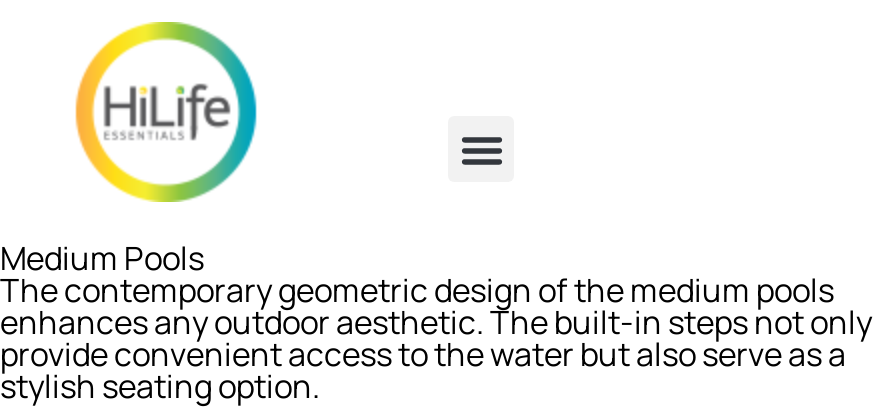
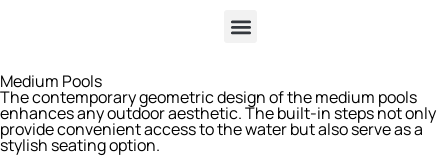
- [image]
